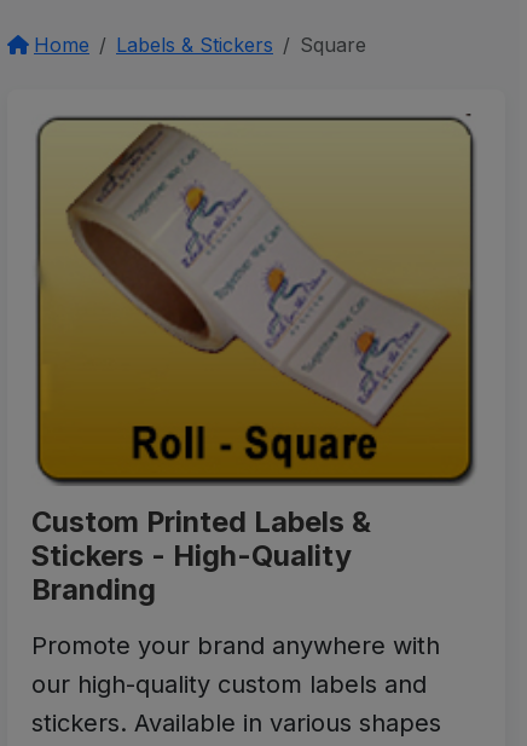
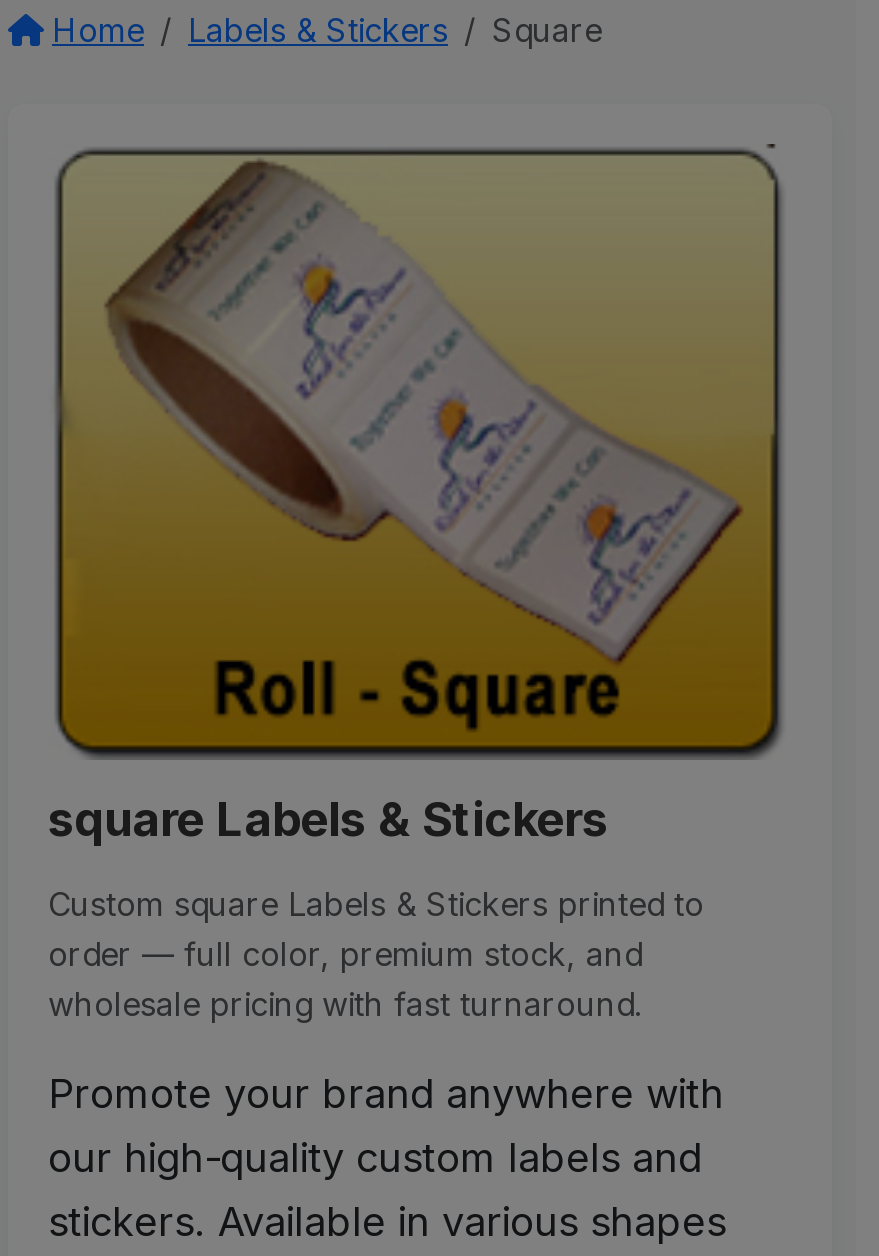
- Custom Printed Labels &
- Stickers - High-Quality
- Branding
+ square Labels & Stickers
+ Custom square Labels & Stickers printed to
+ order — full color, premium stock, and
+ wholesale pricing with fast turnaround.
